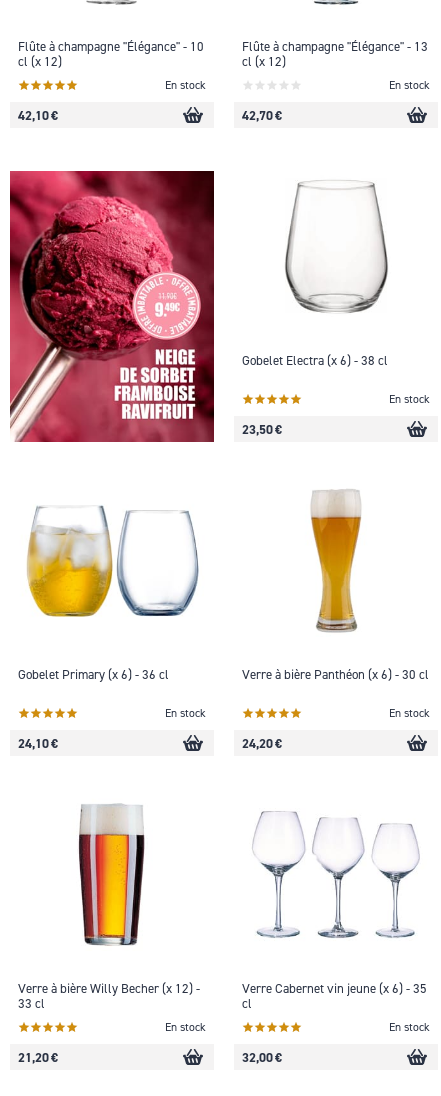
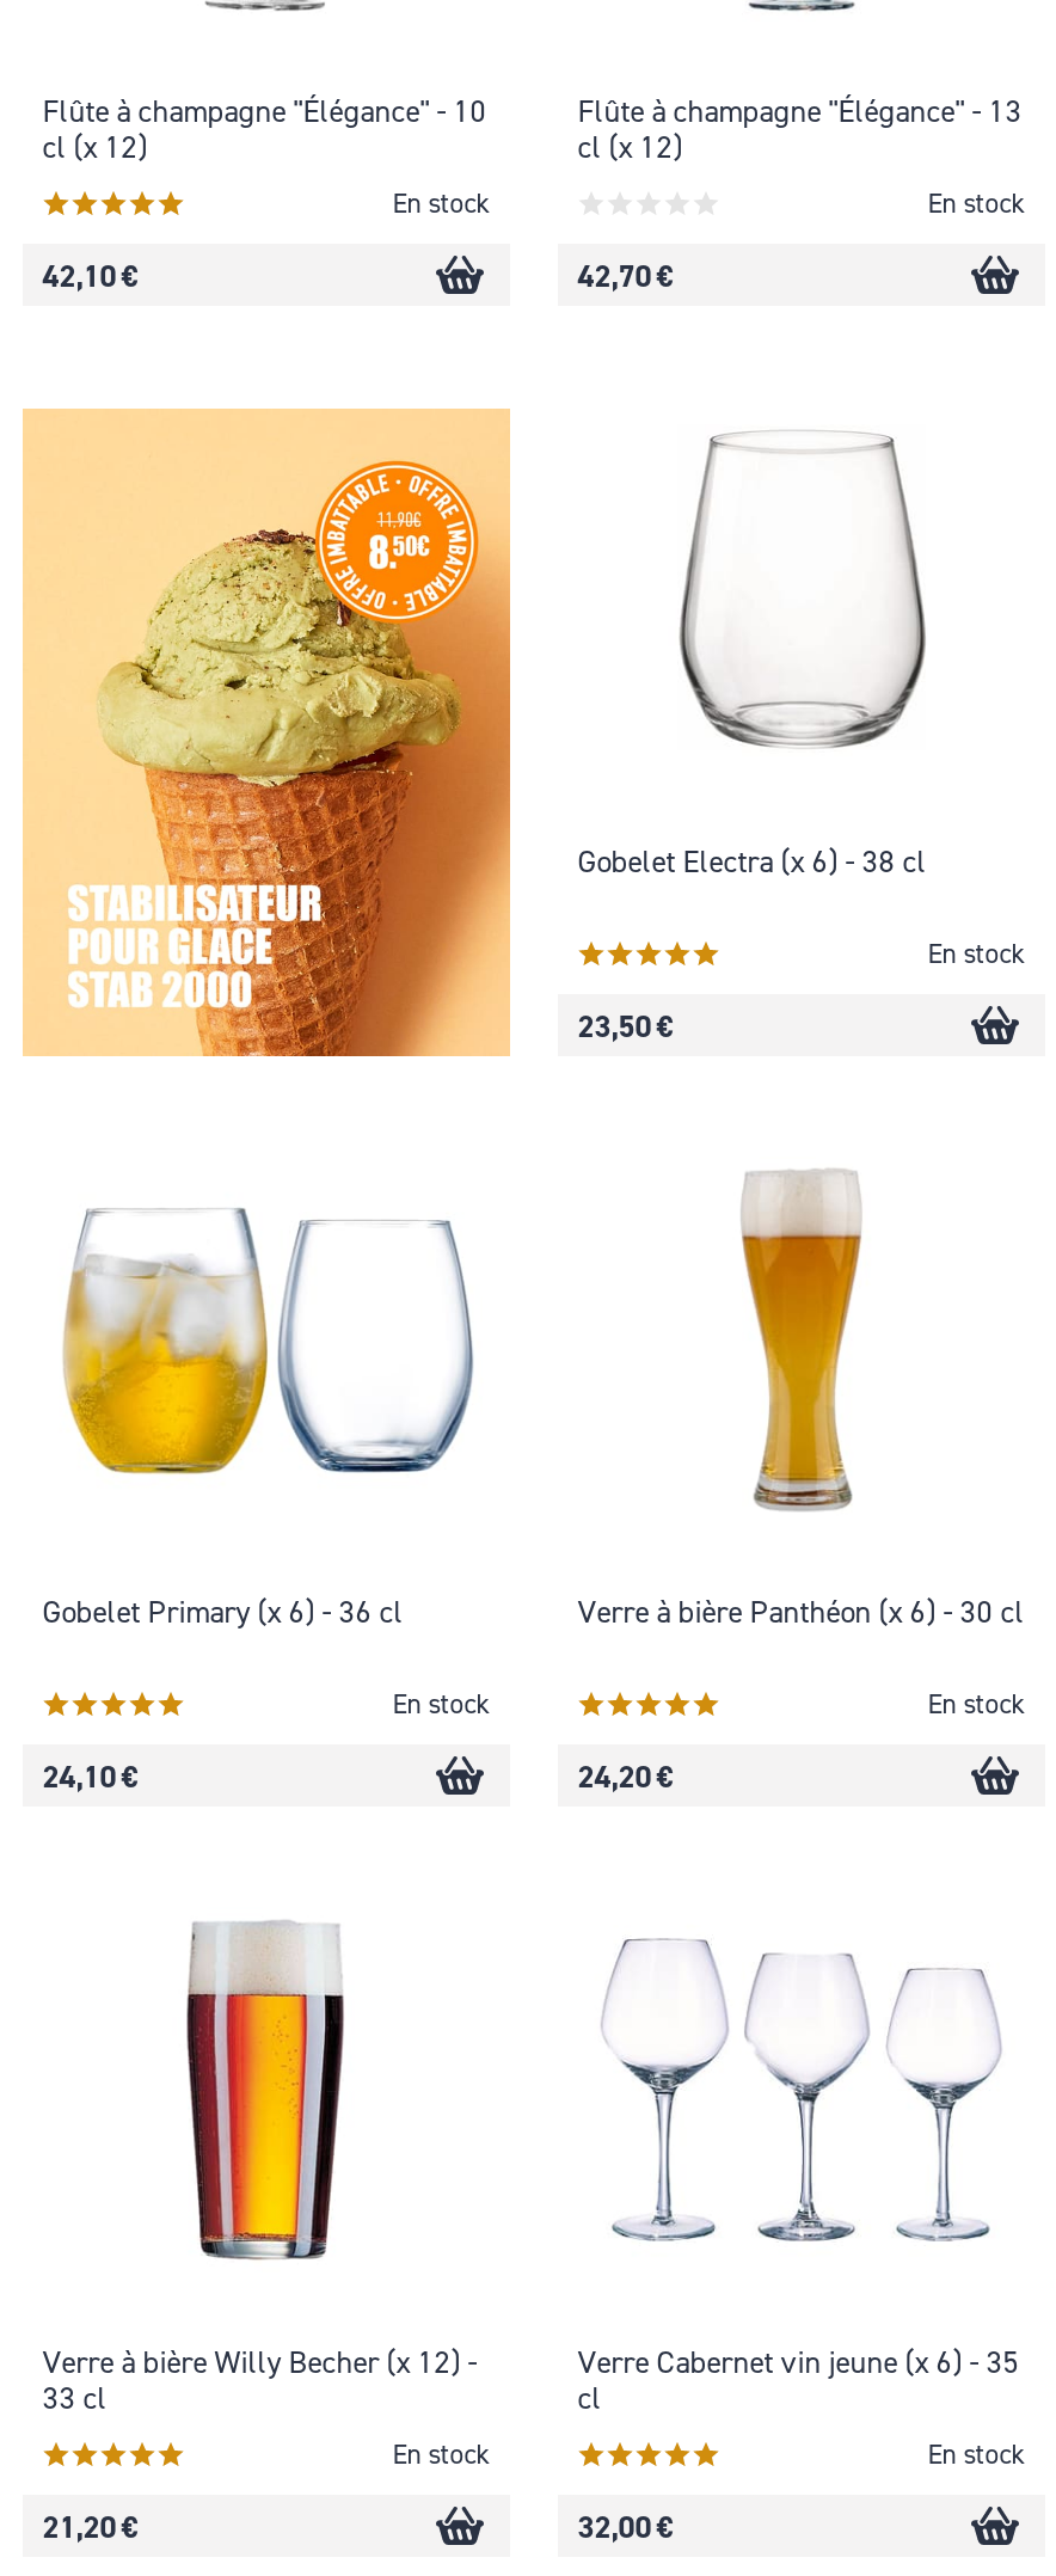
- [image]
+ [image]
